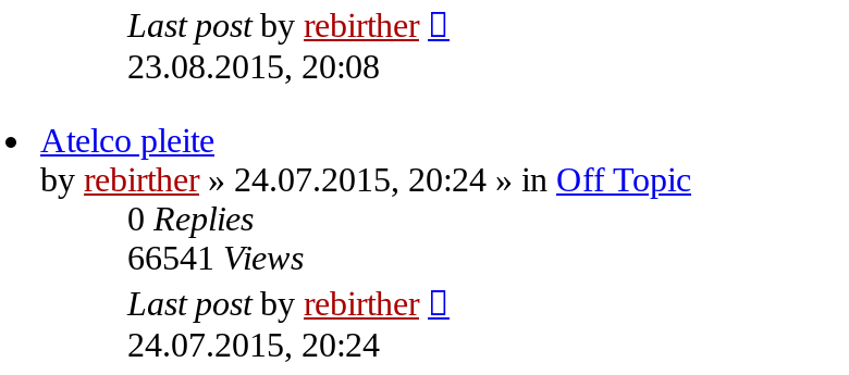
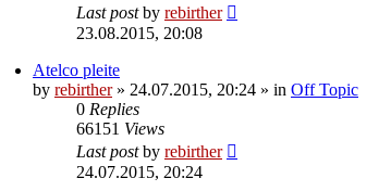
- 66541 Views
+ 66151 Views
